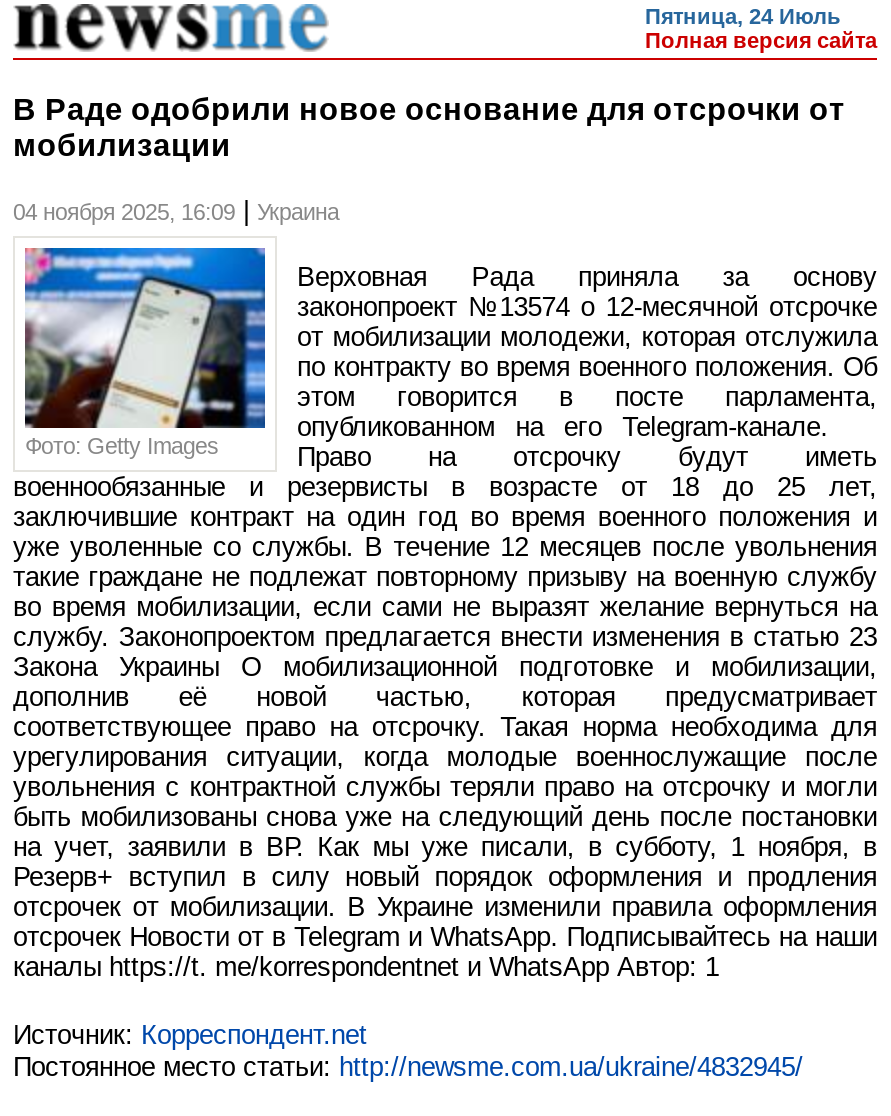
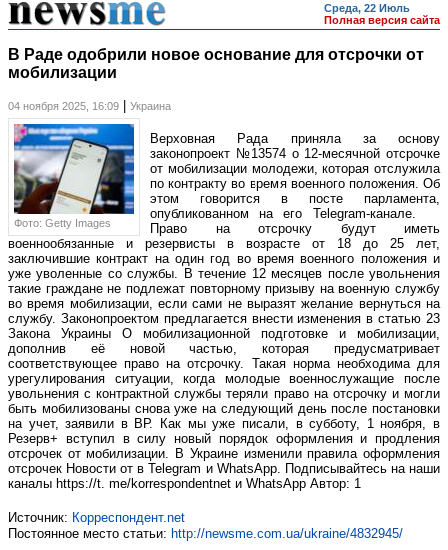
- Пятница, 24 Июль
+ Среда, 22 Июль
